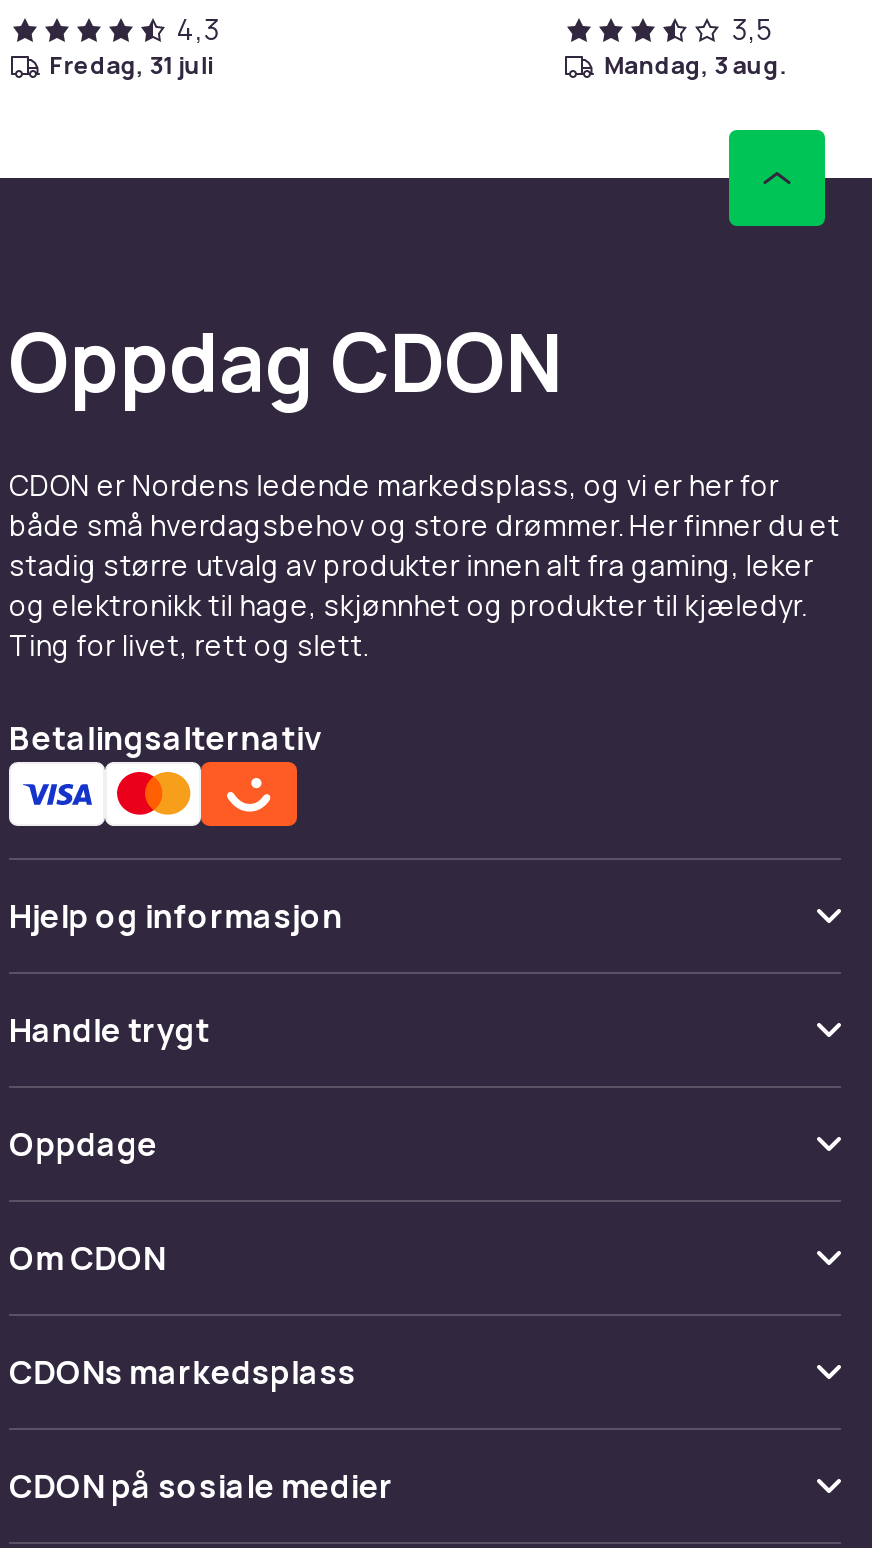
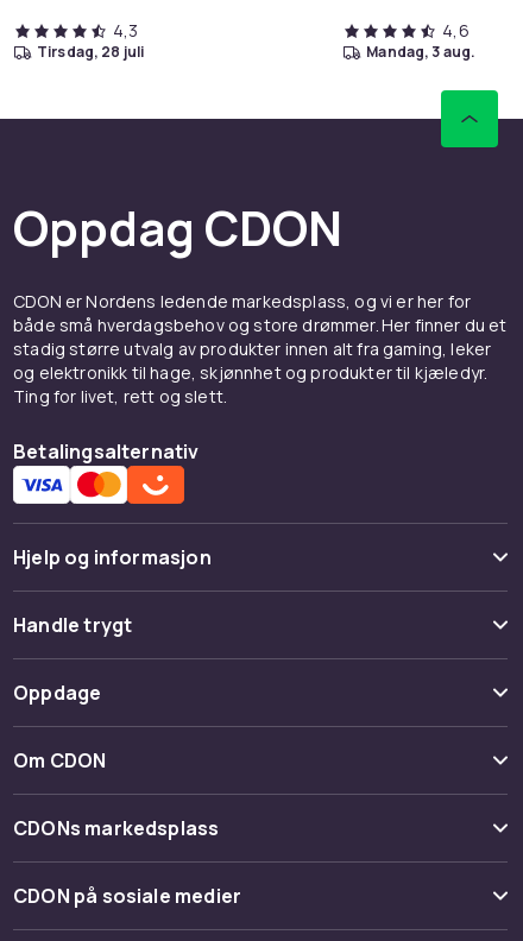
- 3,5
+ 4,6

- fredag, 31 juli
+ tirsdag, 28 juli
